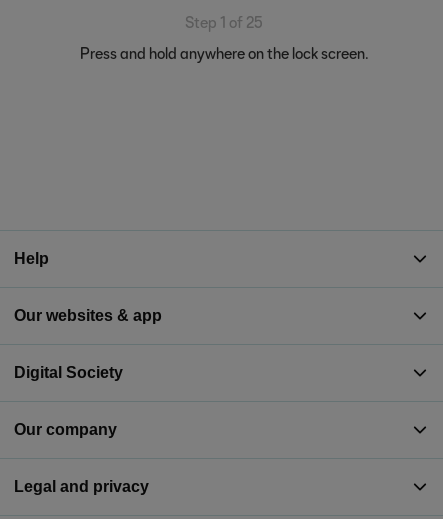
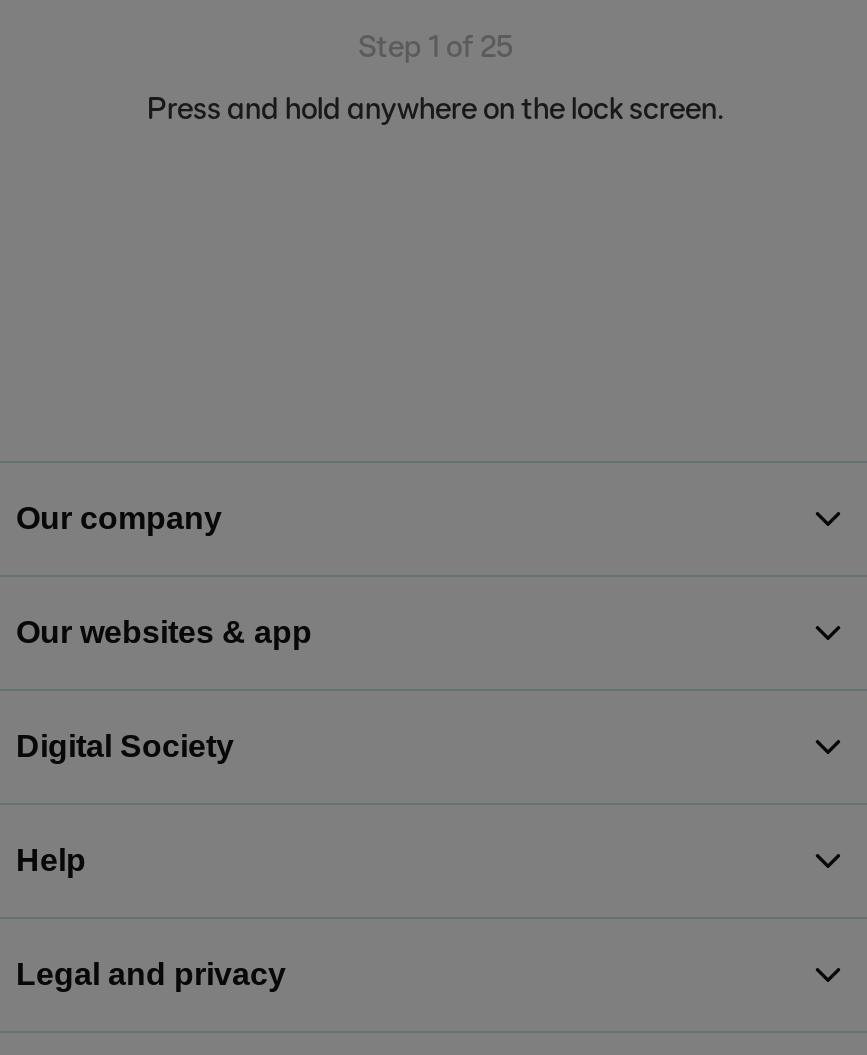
moved down: Help

moved up: Our company
